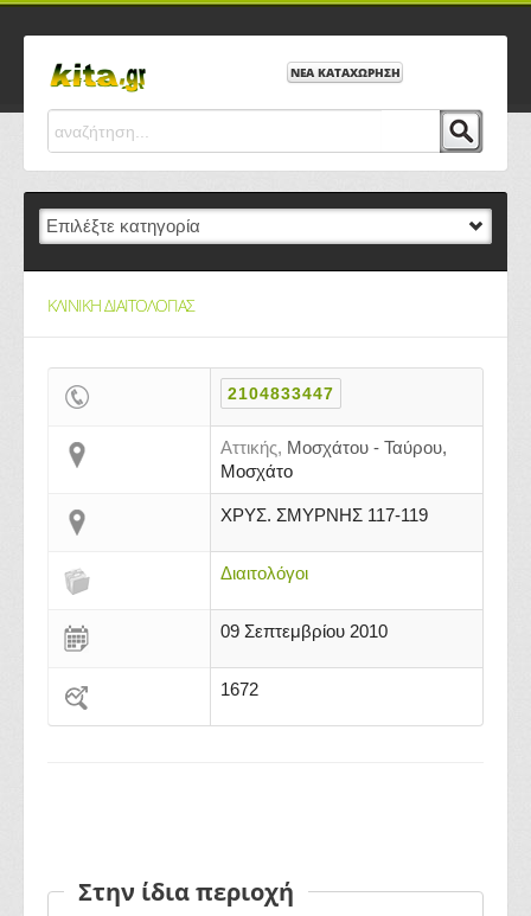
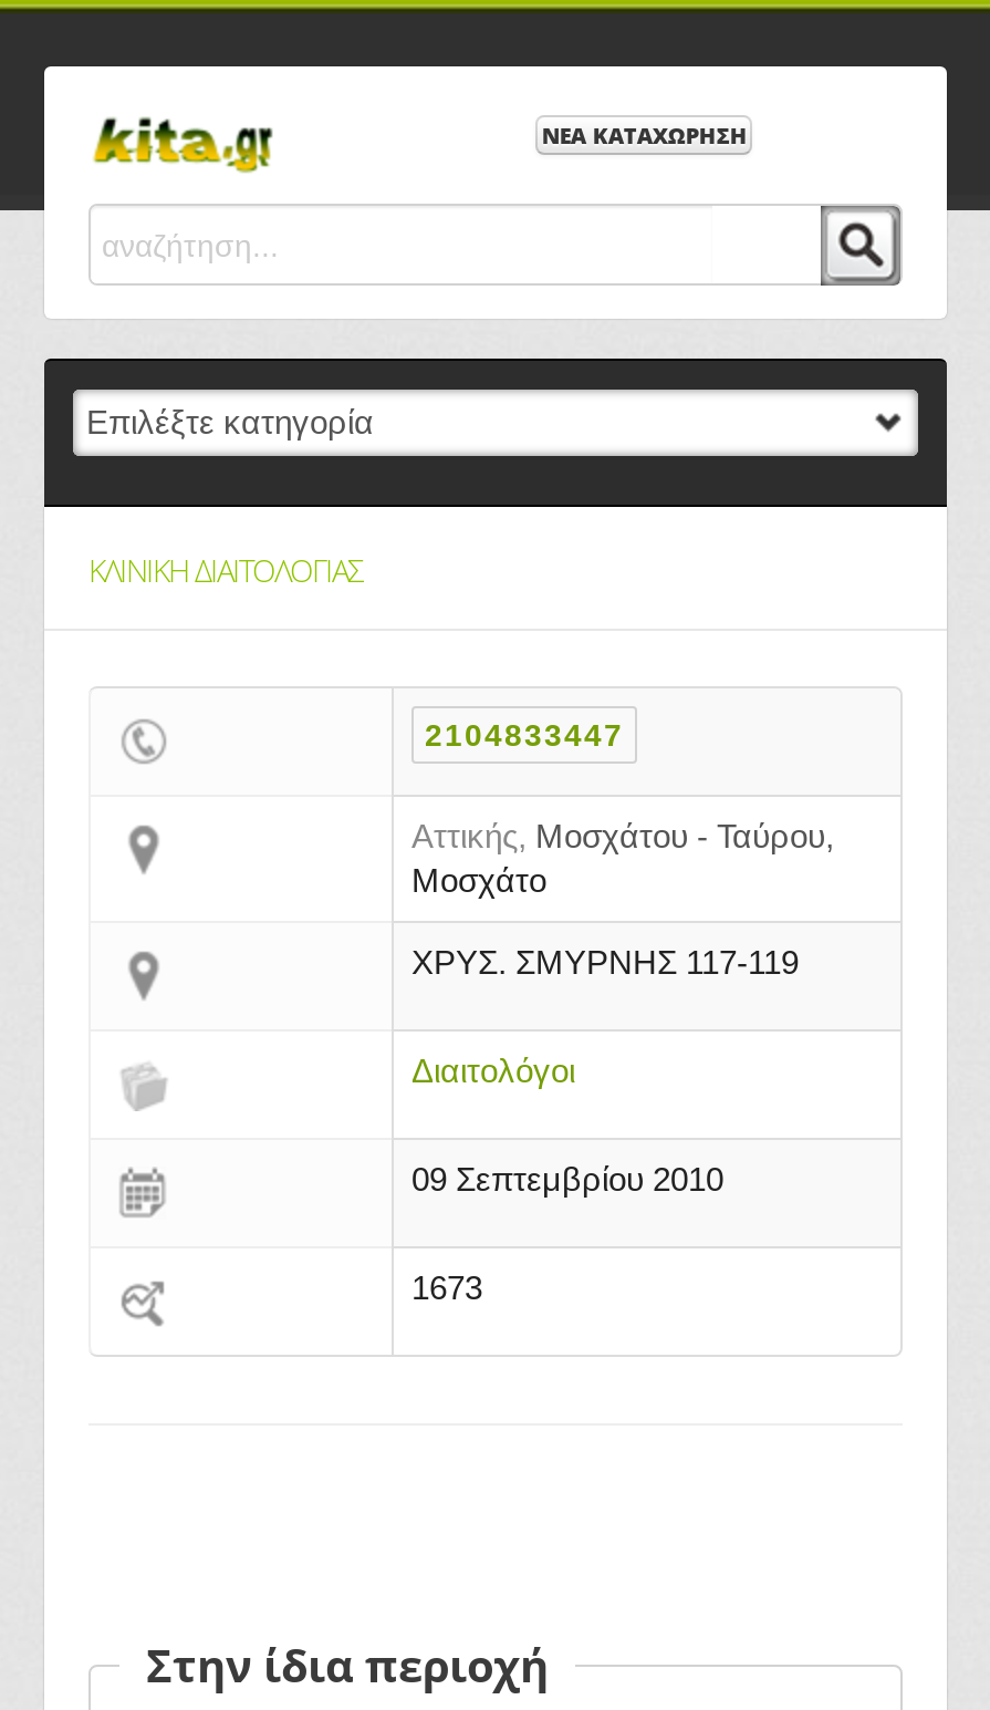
- 1672
+ 1673
